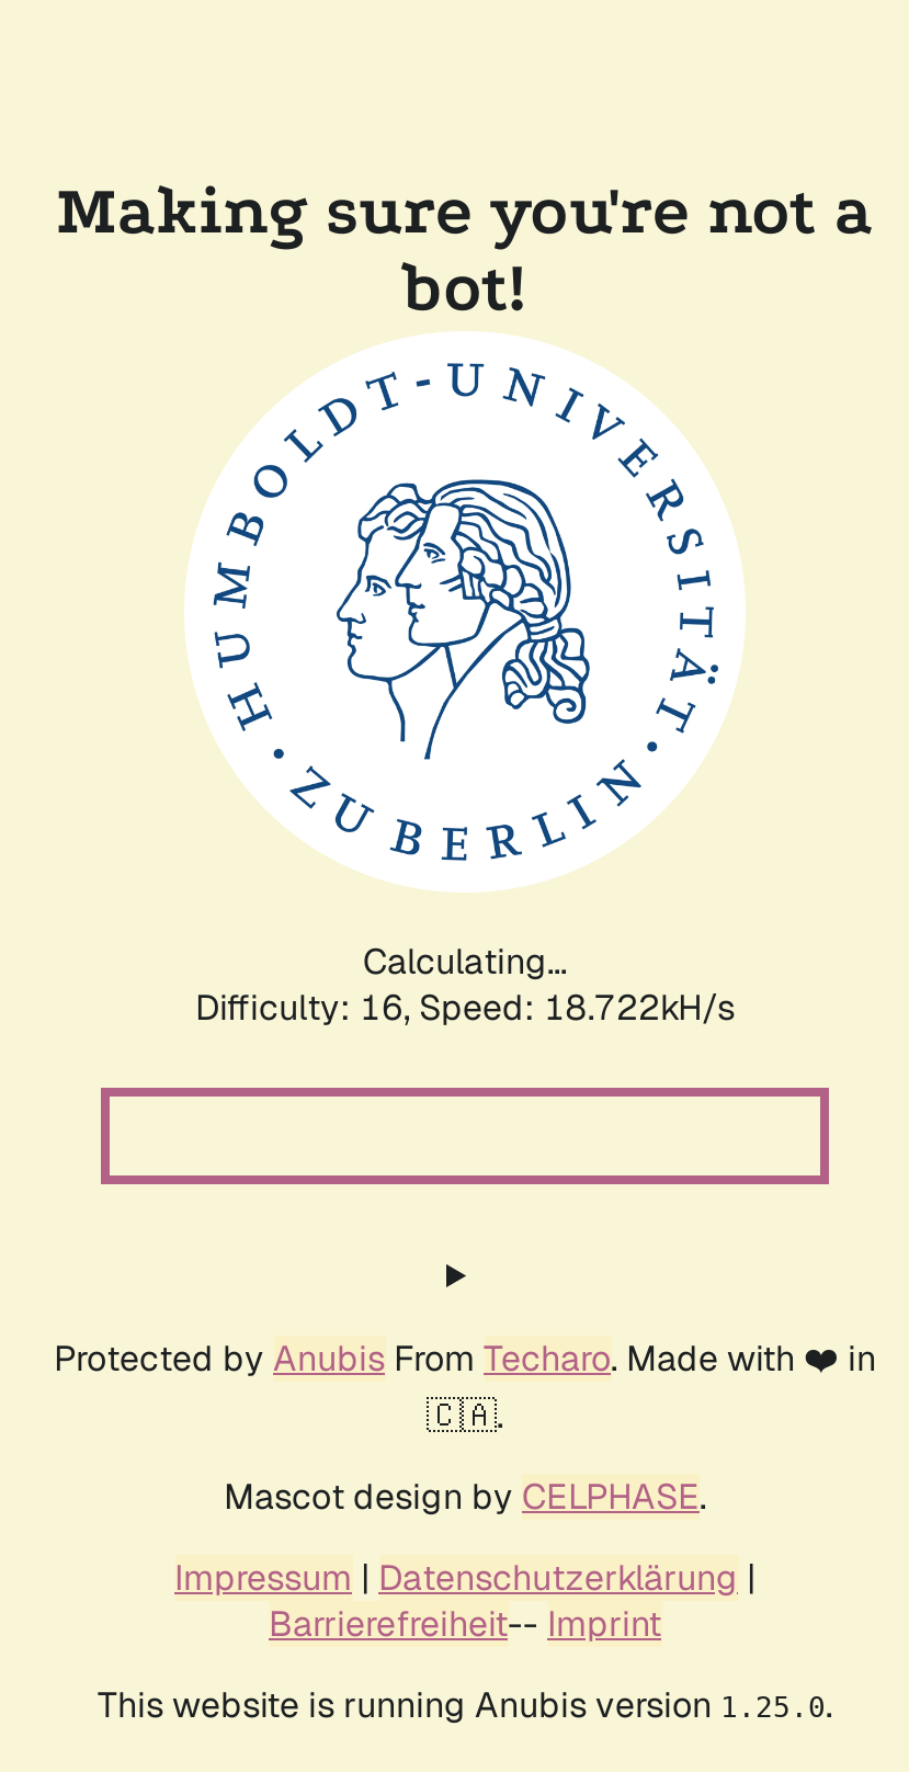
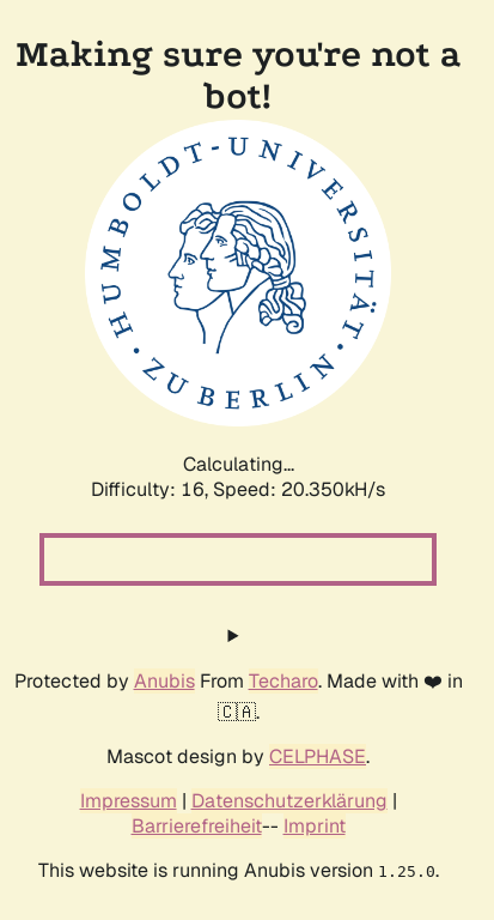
- Difficulty: 16, Speed: 18.722kH/s
+ Difficulty: 16, Speed: 20.350kH/s
